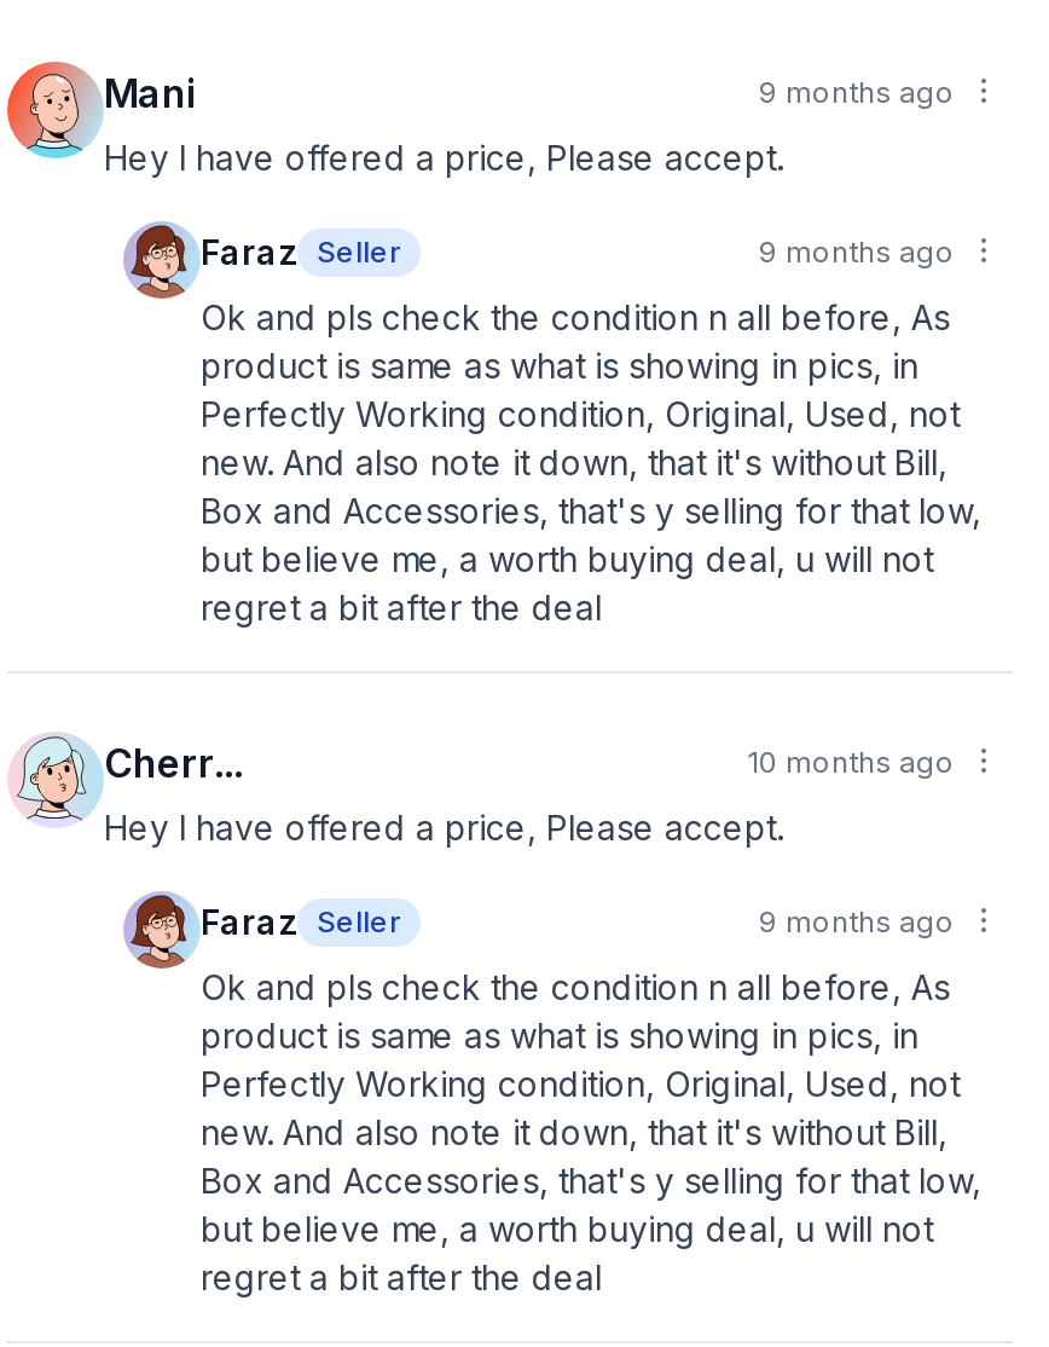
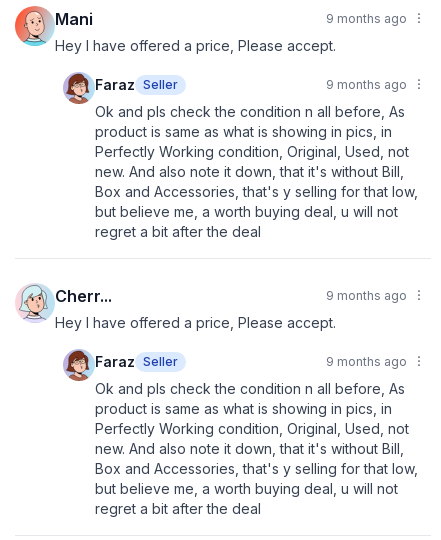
- 10 months ago
+ 9 months ago
